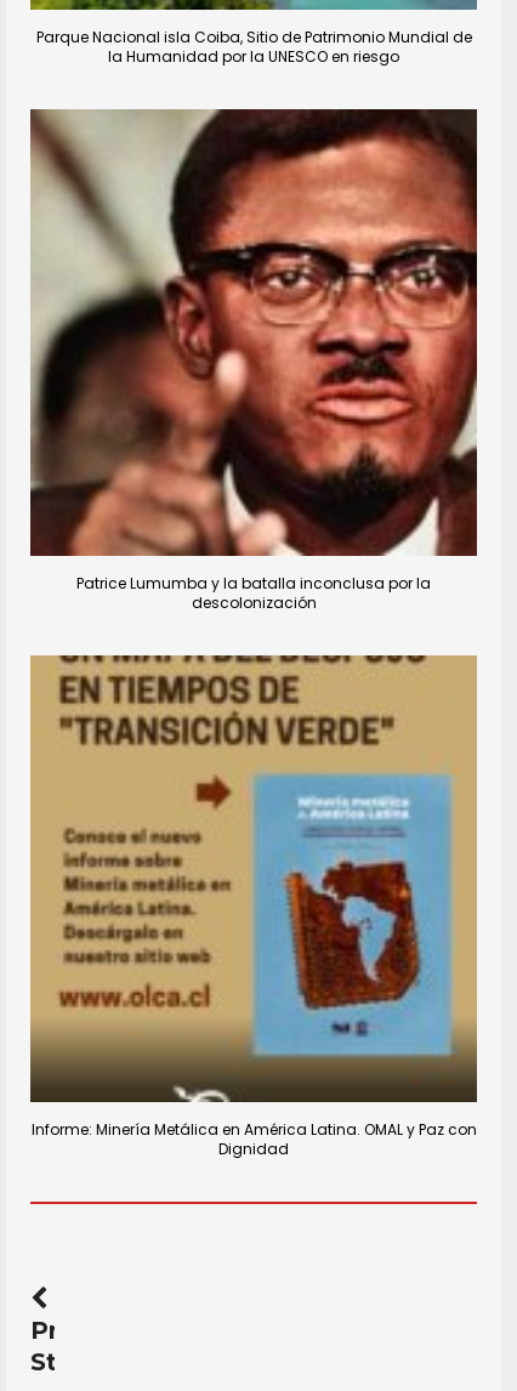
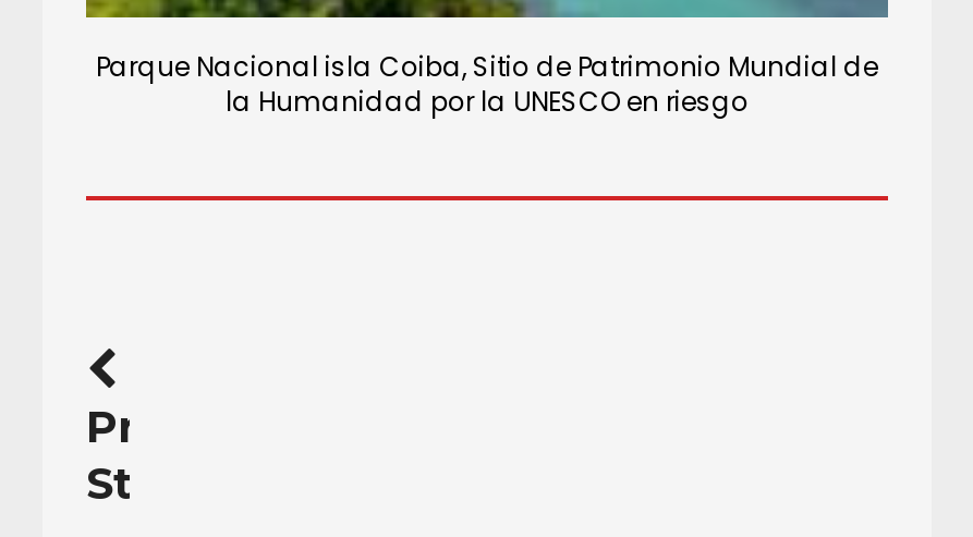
- [image]
- Patrice Lumumba y la batalla inconclusa por la
- descolonización

- [image]
- Informe: Minería Metálica en América Latina. OMAL y Paz con
- Dignidad
